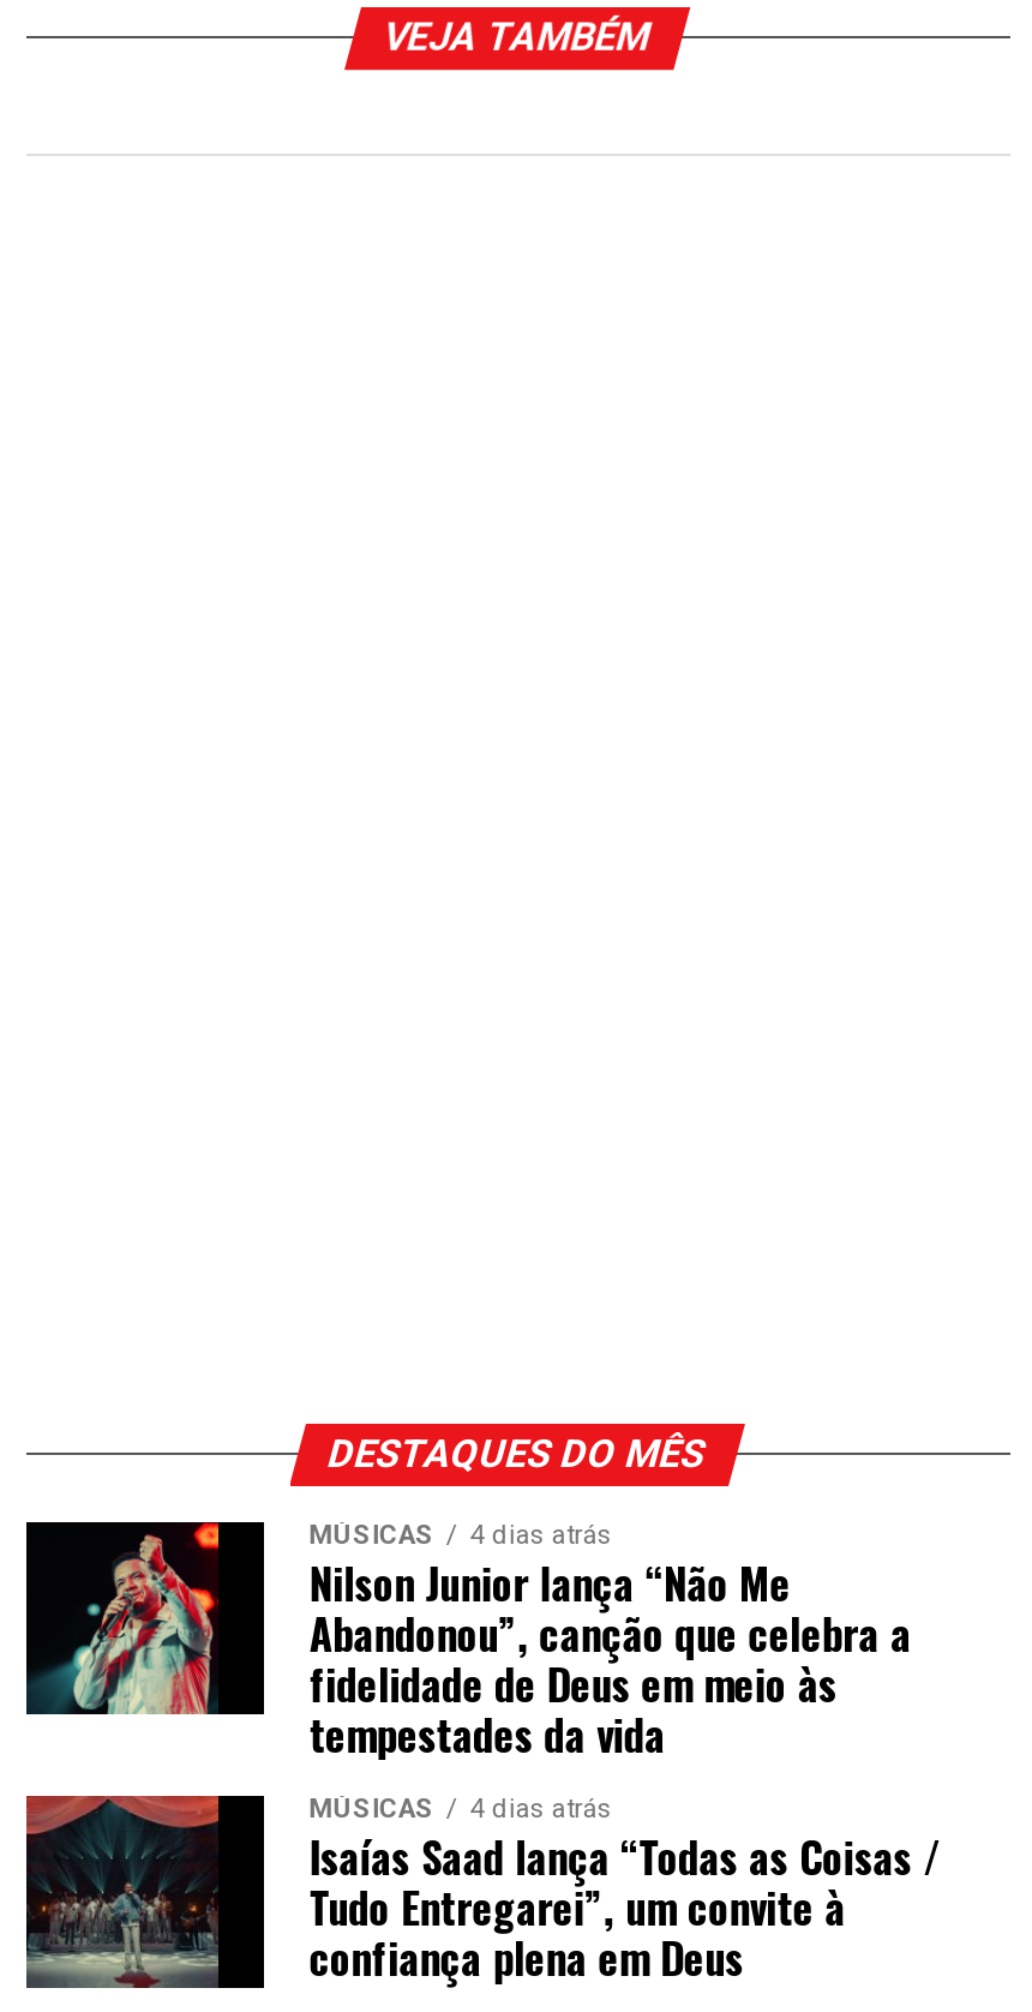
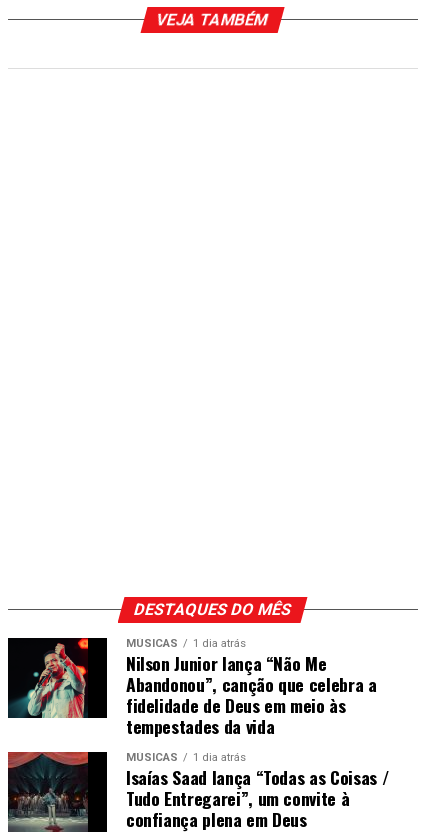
- MÚSICAS 4 dias atrás
+ MÚSICAS 1 dia atrás

- MÚSICAS 4 dias atrás
+ MÚSICAS 1 dia atrás
